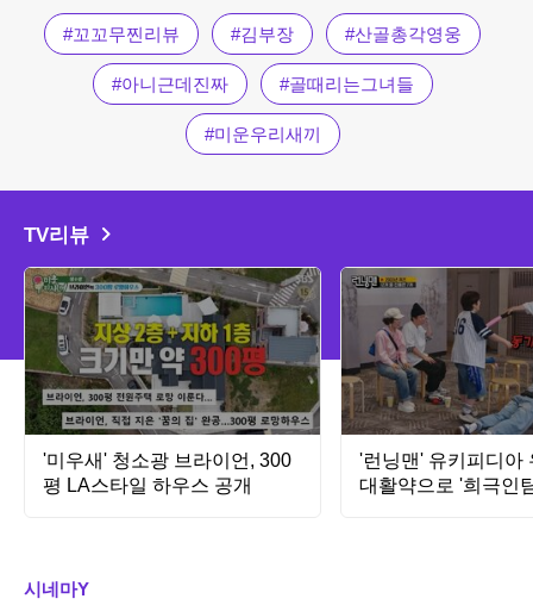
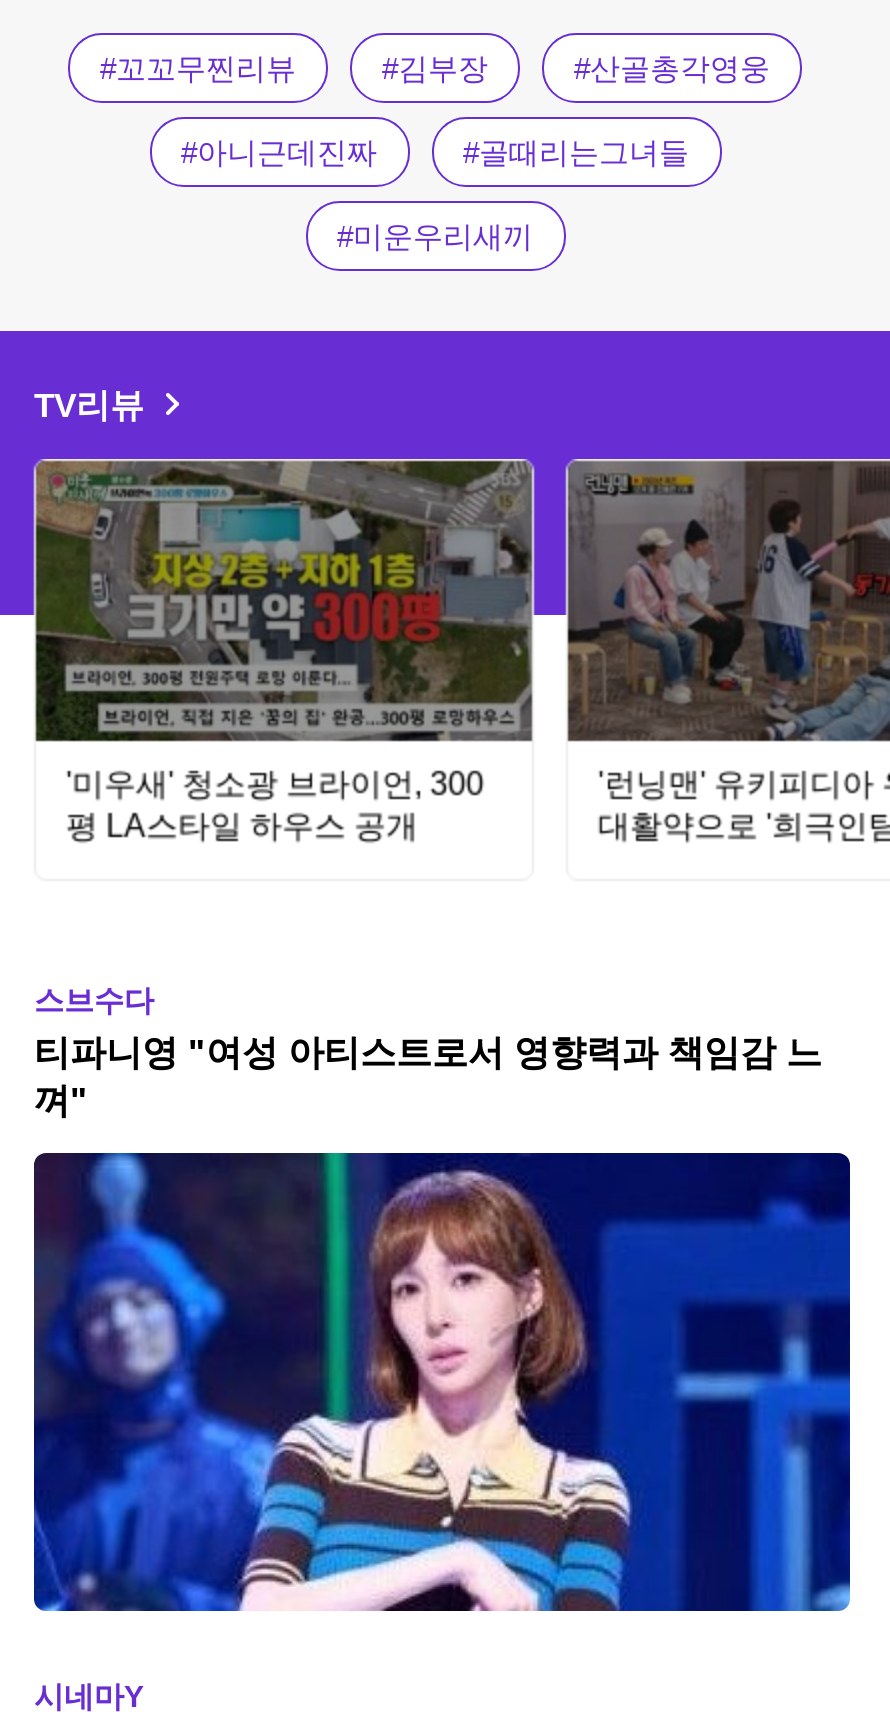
+ [image]

+ 스브수다
+ 티파니영 "여성 아티스트로서 영향력과 책임감 느
+ 껴"
